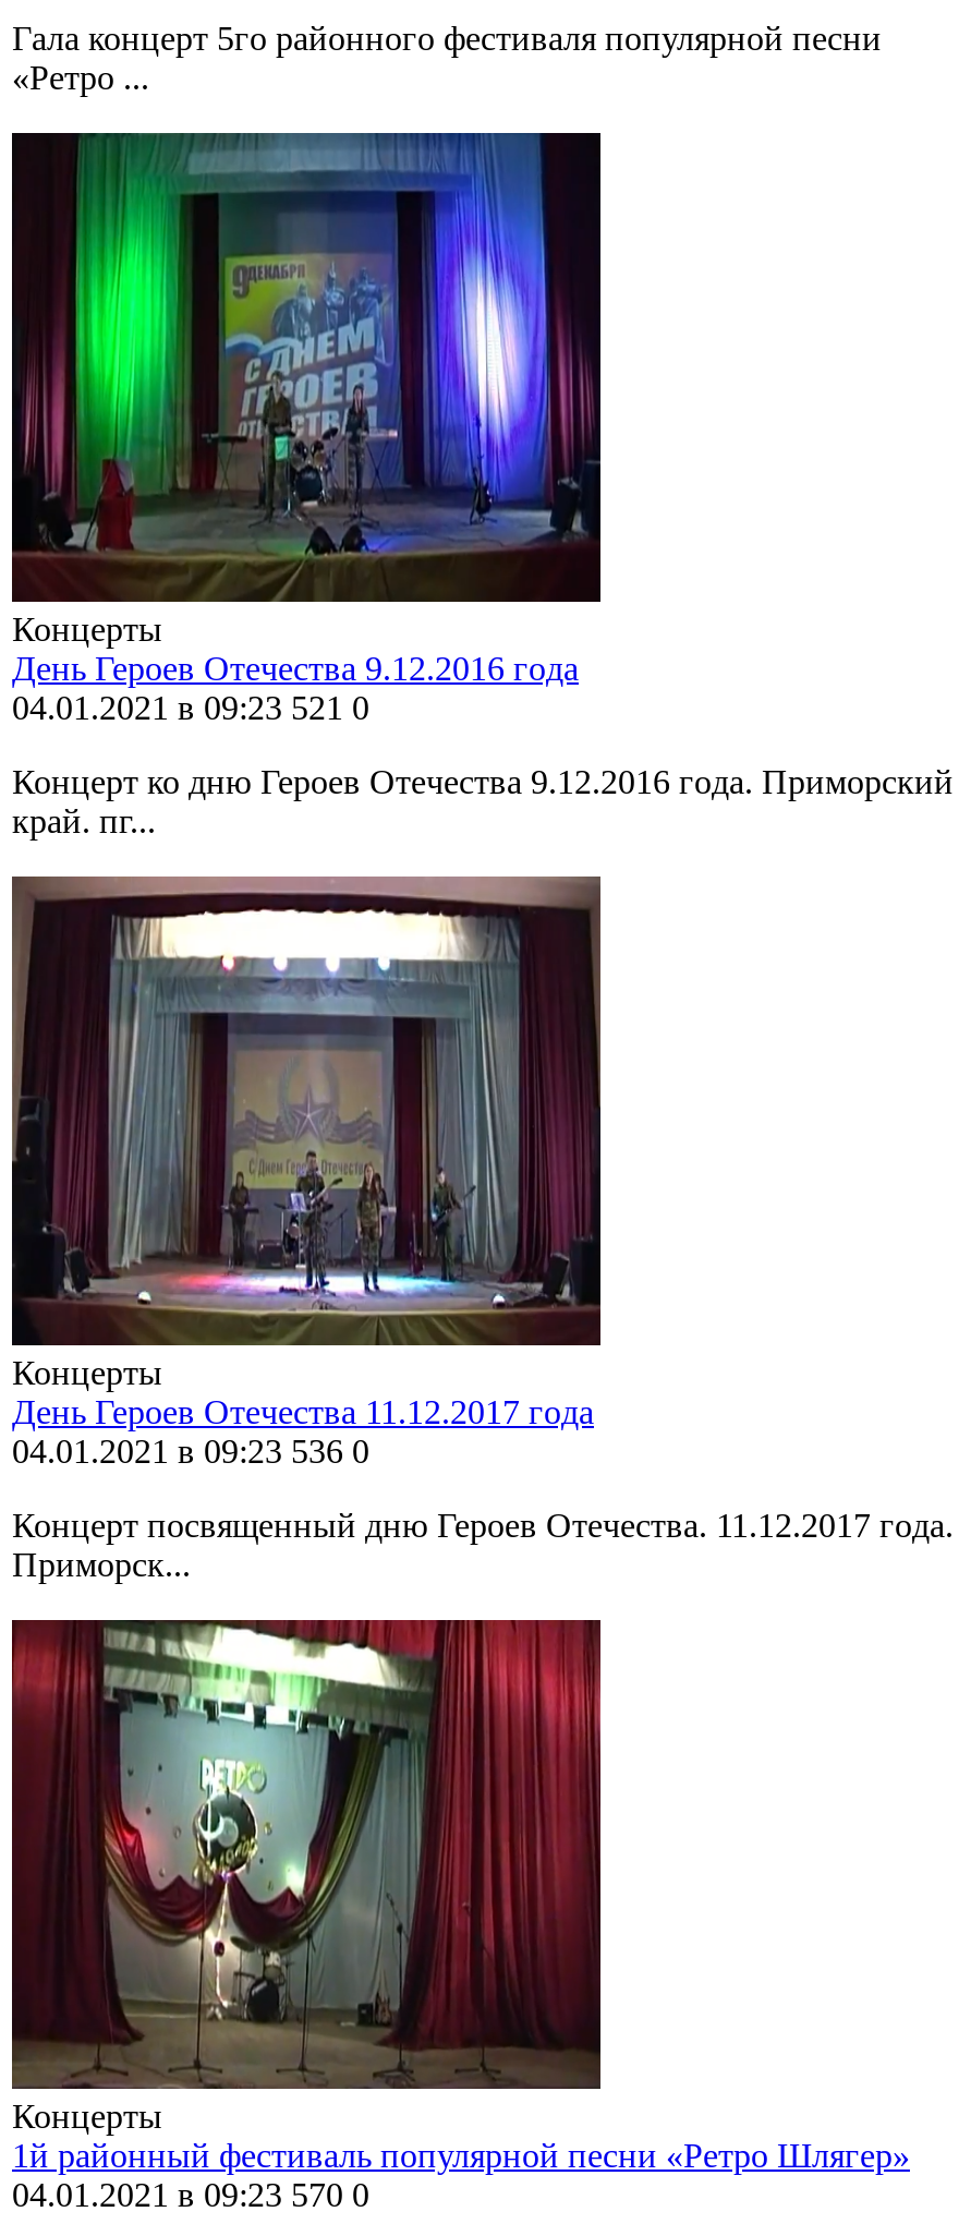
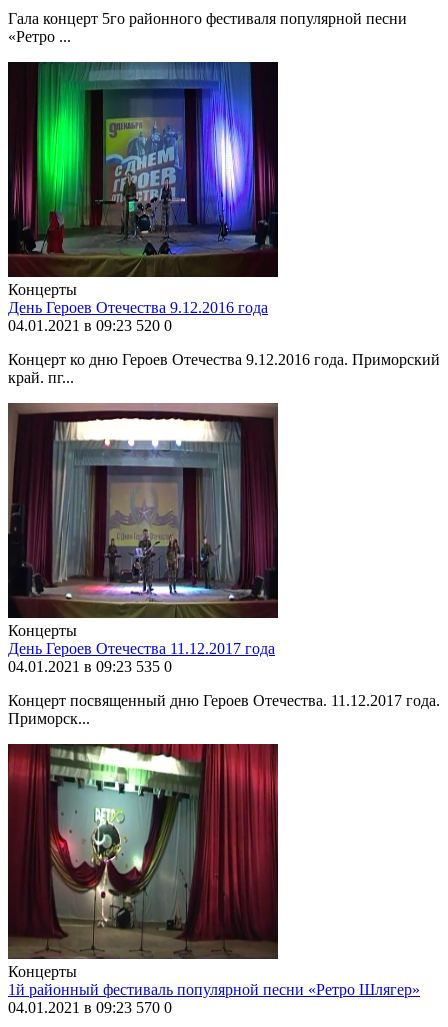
- 04.01.2021 в 09:23 521 0
+ 04.01.2021 в 09:23 520 0

- 04.01.2021 в 09:23 536 0
+ 04.01.2021 в 09:23 535 0
